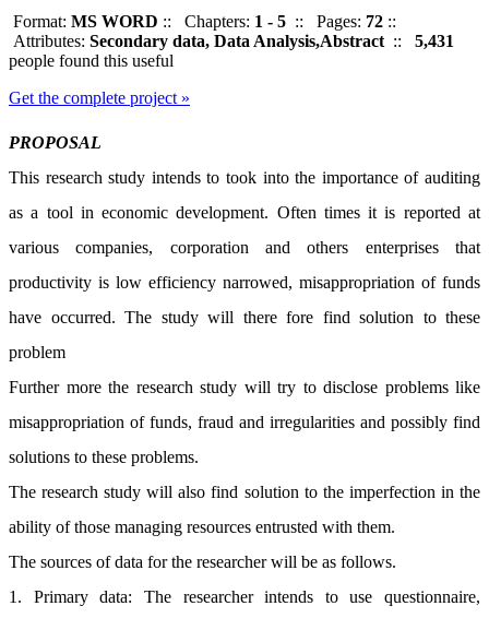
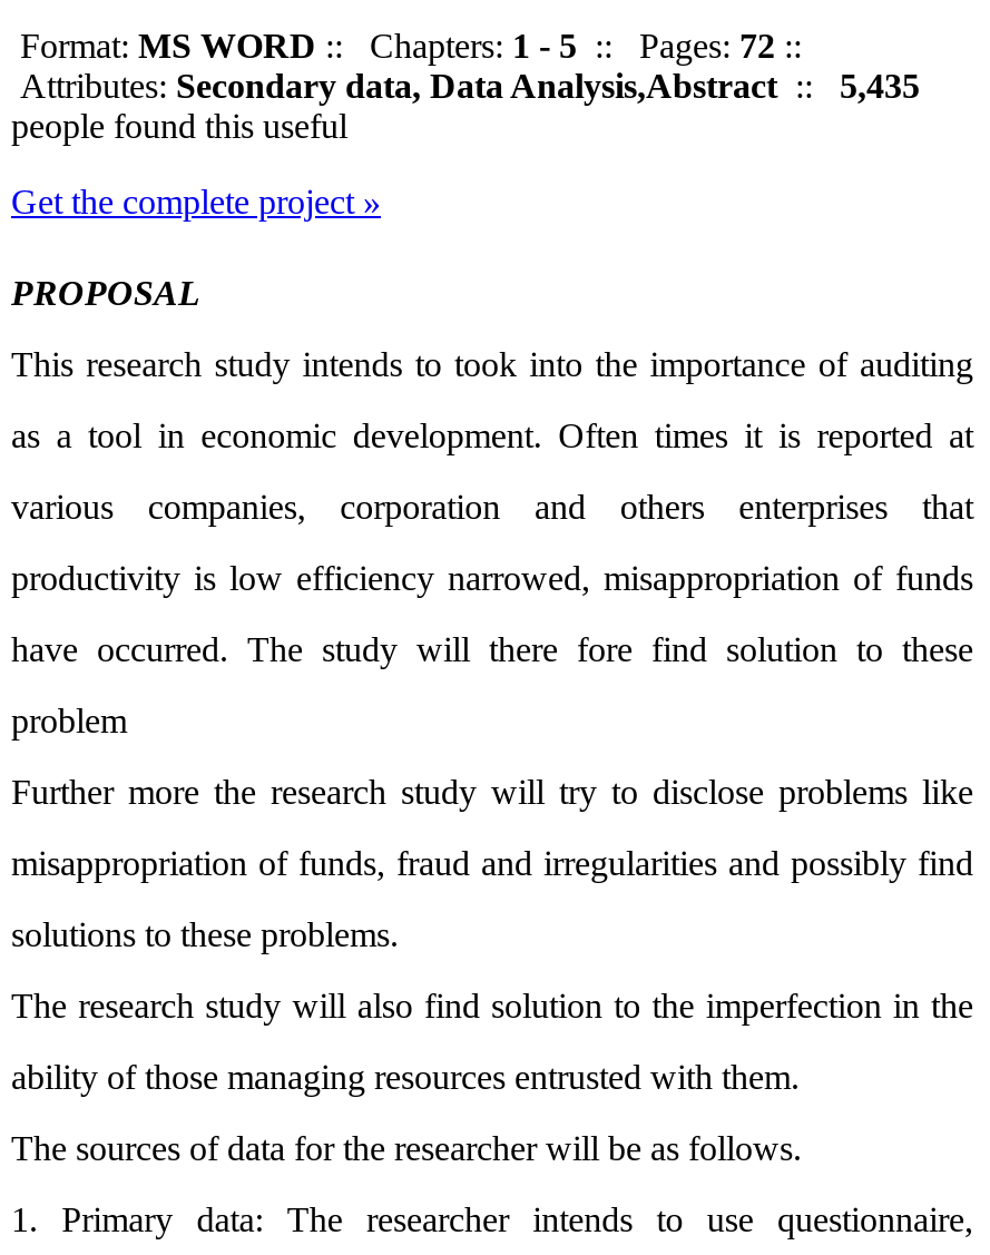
- Attributes: Secondary data, Data Analysis,Abstract:: 5,431
+ Attributes: Secondary data, Data Analysis,Abstract:: 5,435
